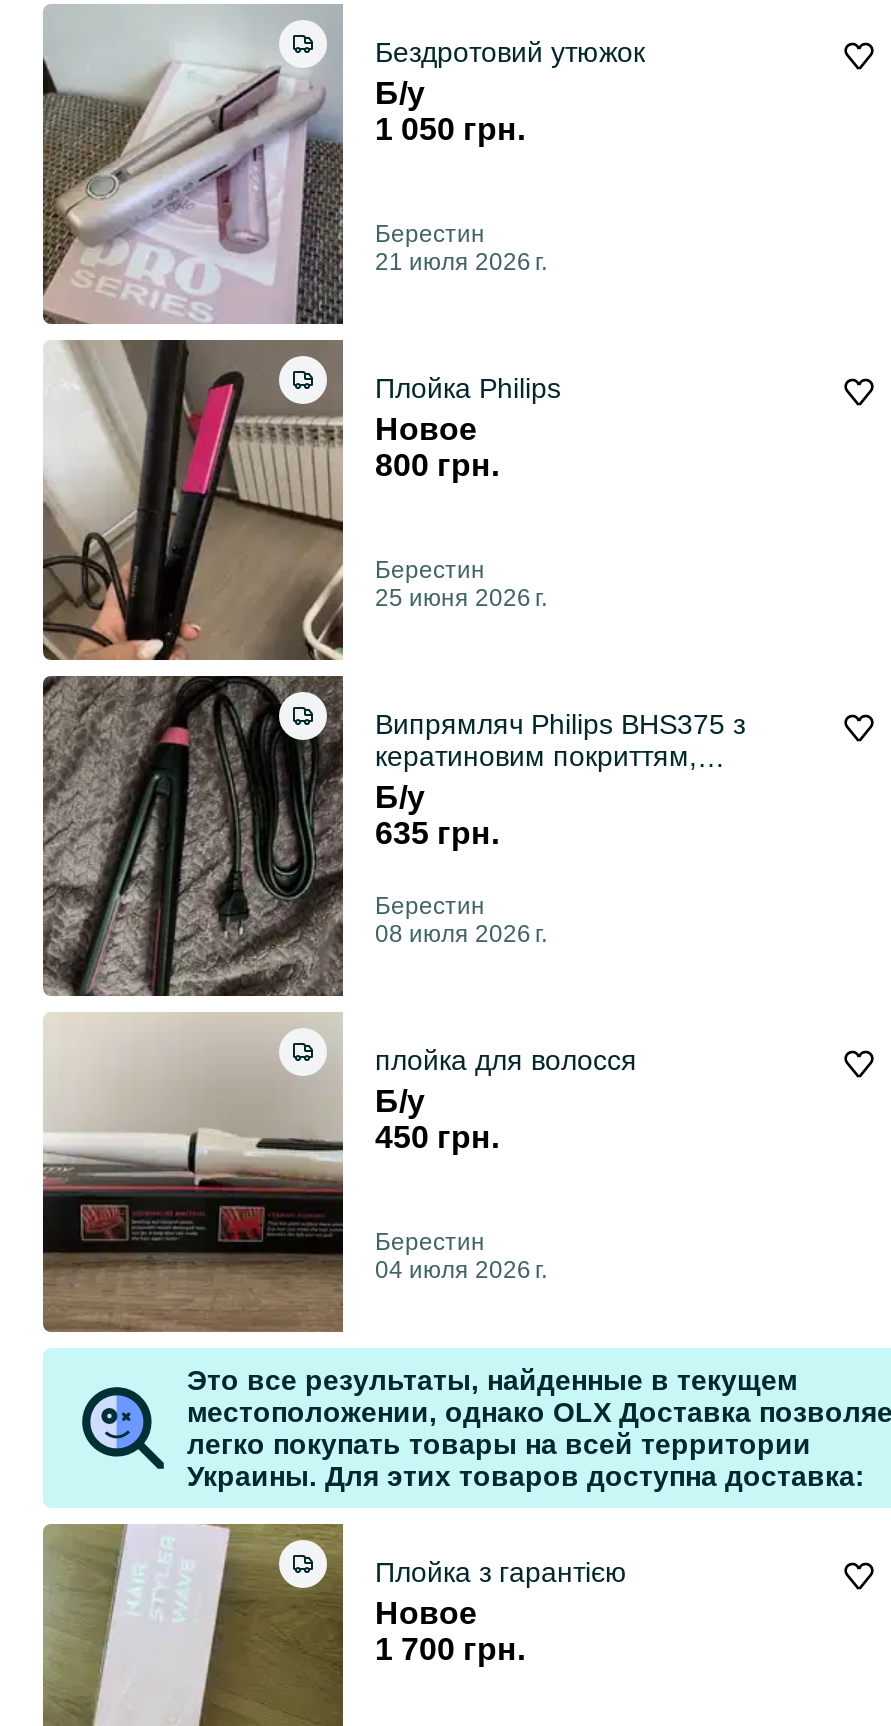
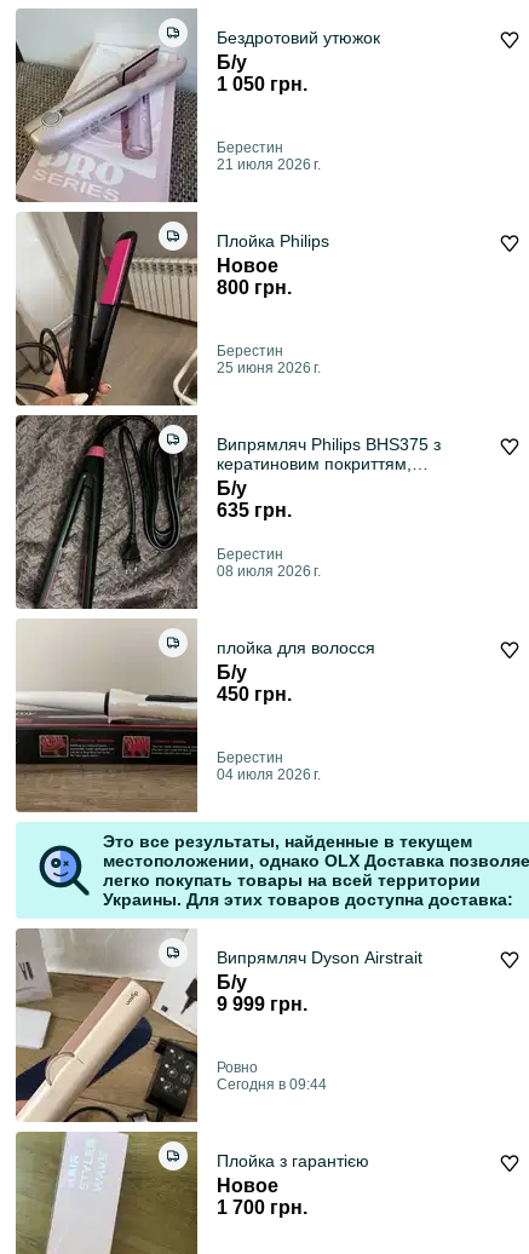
+ [image]
+ Випрямляч Dyson Airstrait
+ Б/у
+ 9 999 грн.
+ Ровно
+ Сегодня в 09:44
